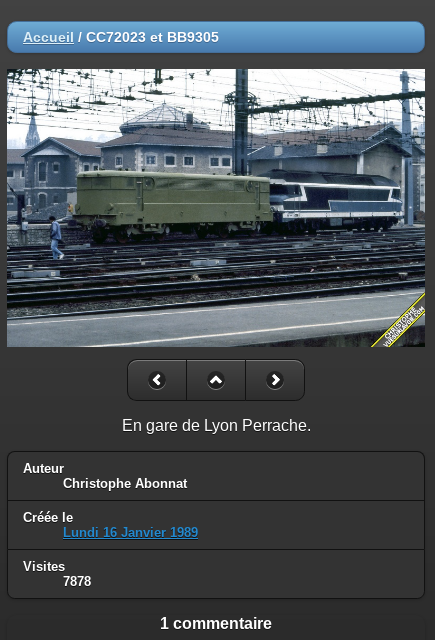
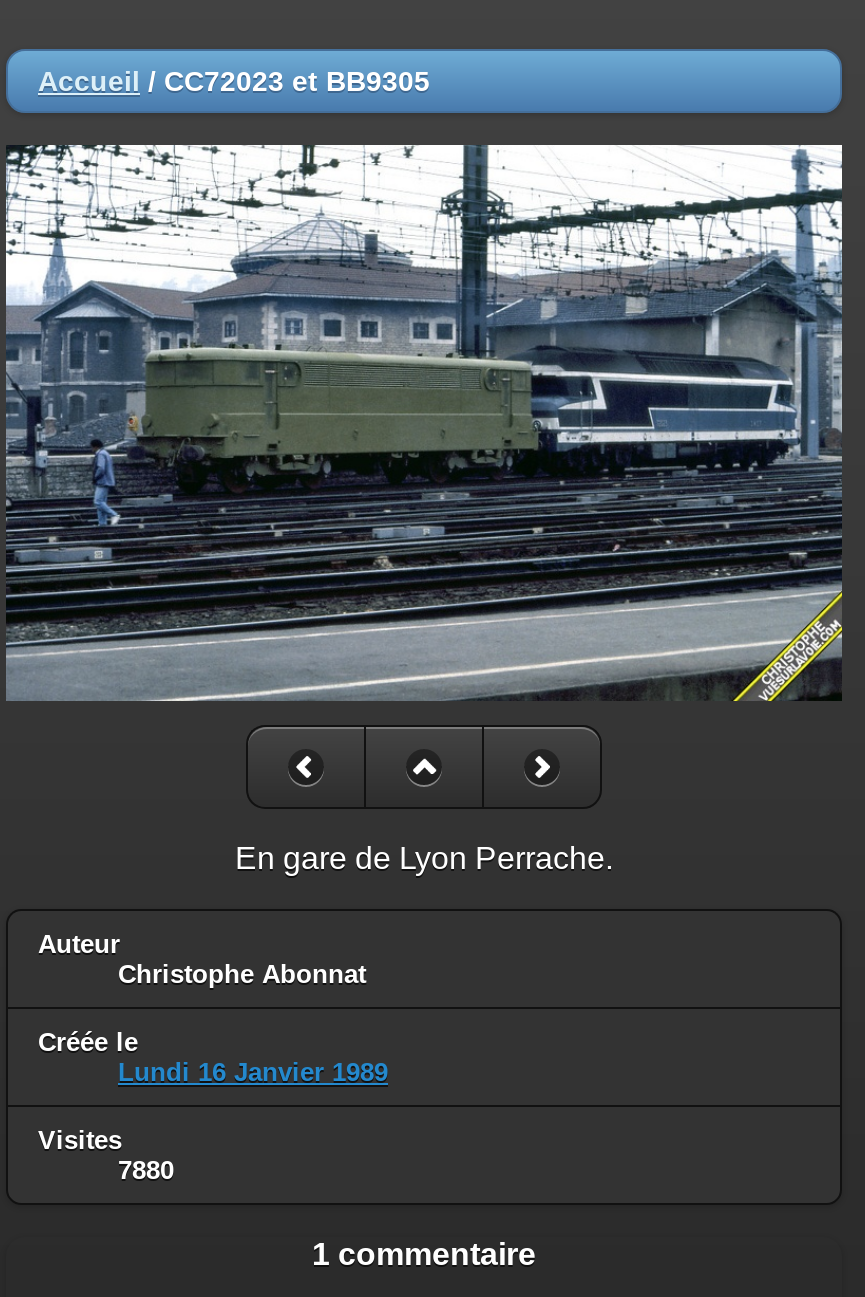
- 7878
+ 7880
